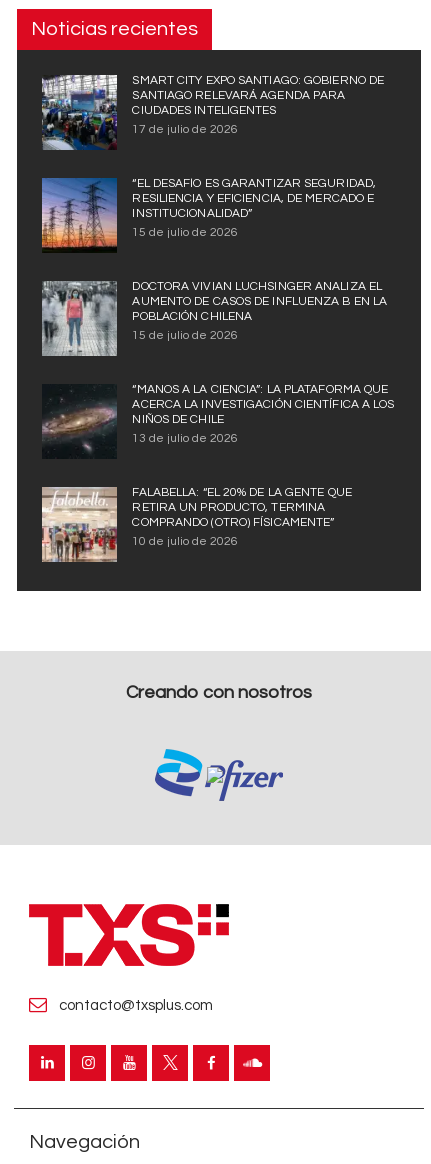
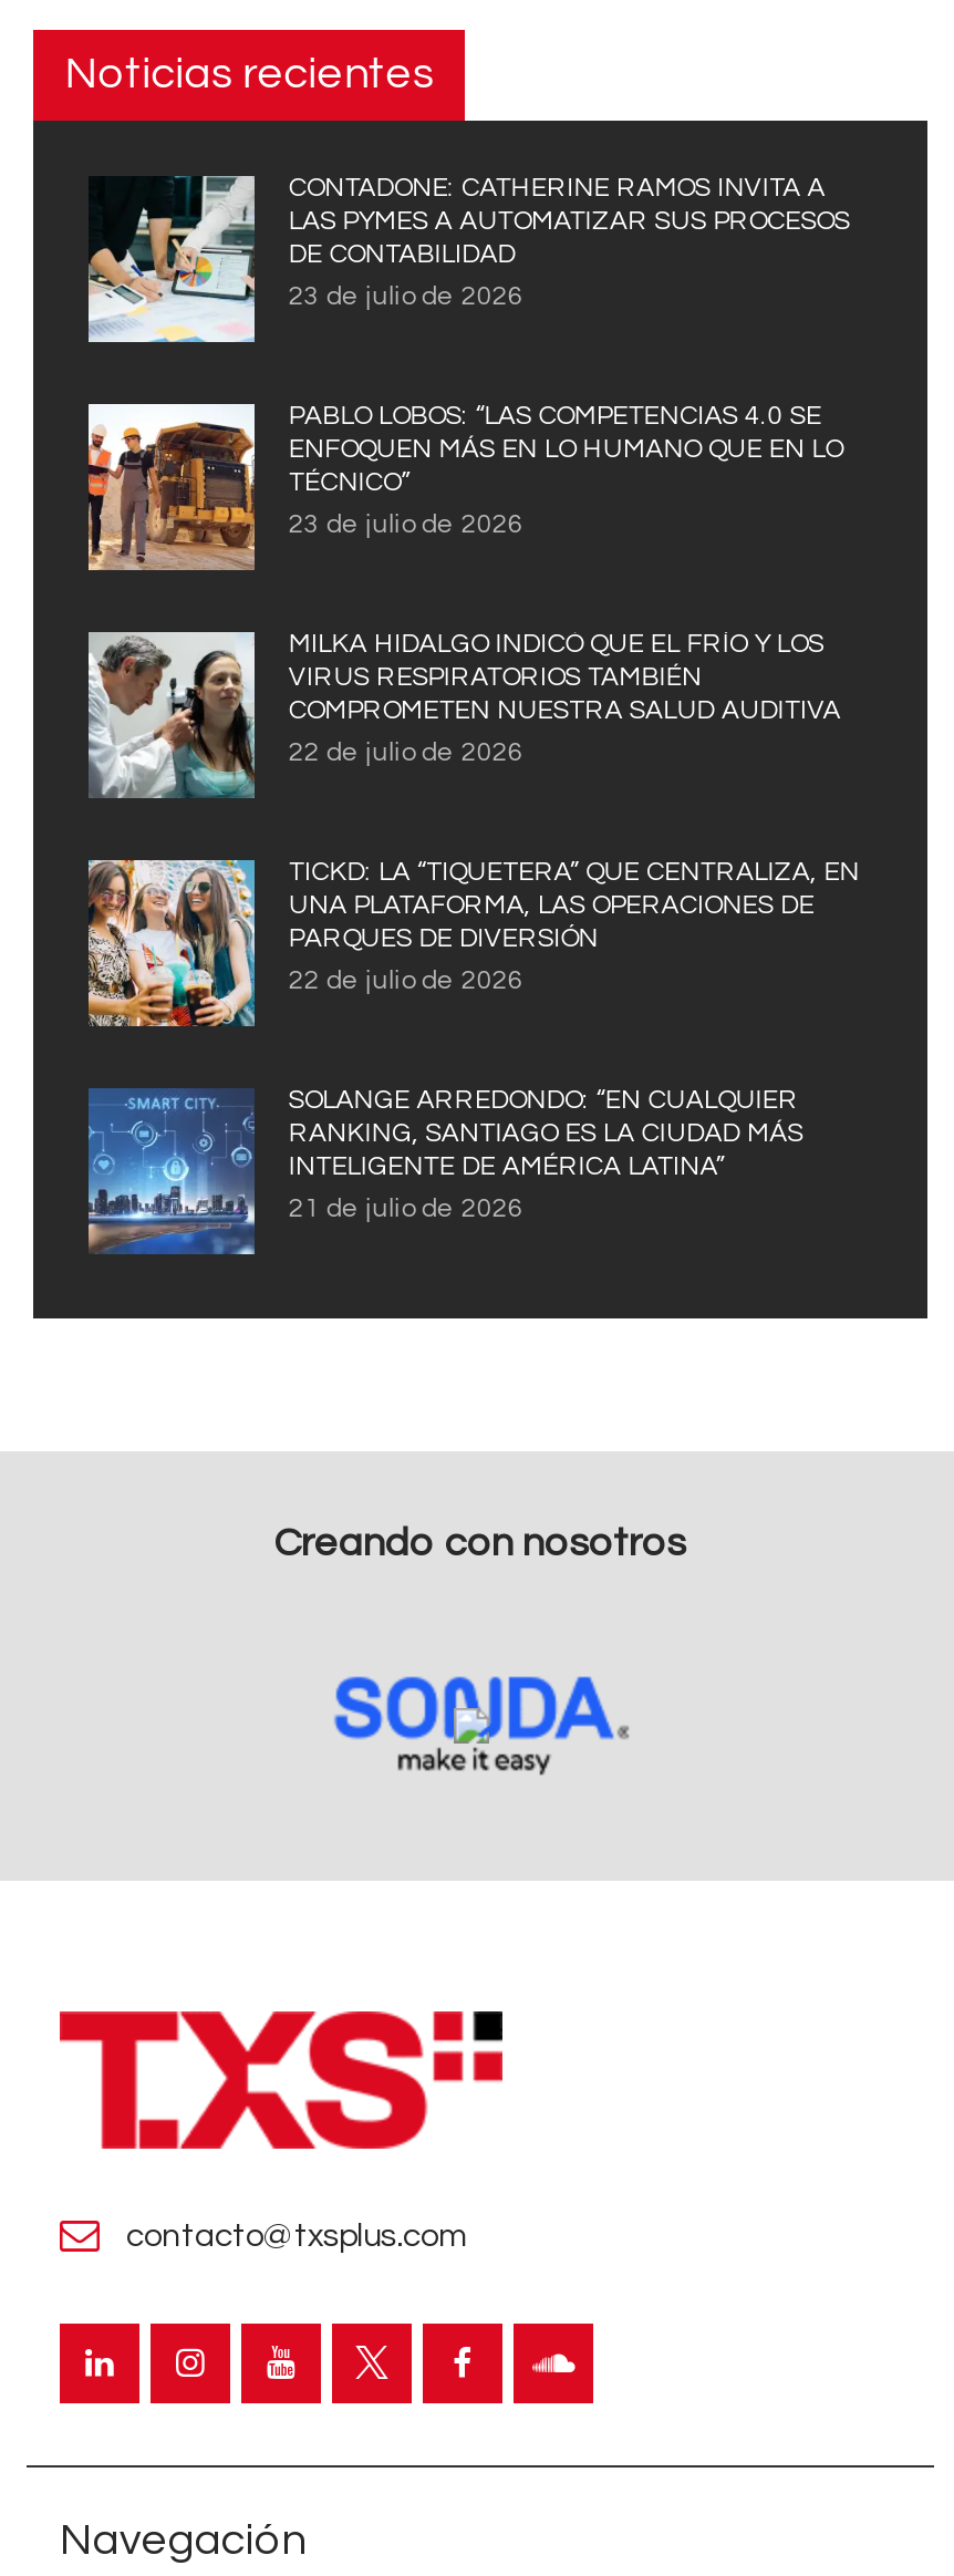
- [image]
- SMART CITY EXPO SANTIAGO: GOBIERNO DE
- SANTIAGO RELEVARÁ AGENDA PARA
- CIUDADES INTELIGENTES
+ [image]
+ CONTADONE: CATHERINE RAMOS INVITA A
+ LAS PYMES A AUTOMATIZAR SUS PROCESOS
+ DE CONTABILIDAD

- 17 de julio de 2026
+ 23 de julio de 2026

- [image]
- “EL DESAFÍO ES GARANTIZAR SEGURIDAD,
- RESILIENCIA Y EFICIENCIA, DE MERCADO E
- INSTITUCIONALIDAD”
+ [image]
+ PABLO LOBOS: “LAS COMPETENCIAS 4.0 SE
+ ENFOQUEN MÁS EN LO HUMANO QUE EN LO
+ TÉCNICO”

- 15 de julio de 2026
+ 23 de julio de 2026

- [image]
- DOCTORA VIVIAN LUCHSINGER ANALIZA EL
- AUMENTO DE CASOS DE INFLUENZA B EN LA
- POBLACIÓN CHILENA
+ [image]
+ MILKA HIDALGO INDICÓ QUE EL FRÍO Y LOS
+ VIRUS RESPIRATORIOS TAMBIÉN
+ COMPROMETEN NUESTRA SALUD AUDITIVA

- 15 de julio de 2026
+ 22 de julio de 2026

- [image]
- “MANOS A LA CIENCIA”: LA PLATAFORMA QUE
- ACERCA LA INVESTIGACIÓN CIENTÍFICA A LOS
- NIÑOS DE CHILE
+ [image]
+ TICKD: LA “TIQUETERA” QUE CENTRALIZA, EN
+ UNA PLATAFORMA, LAS OPERACIONES DE
+ PARQUES DE DIVERSIÓN

- 13 de julio de 2026
+ 22 de julio de 2026

- [image]
- FALABELLA: “EL 20% DE LA GENTE QUE
- RETIRA UN PRODUCTO, TERMINA
- COMPRANDO (OTRO) FÍSICAMENTE”
+ [image]
+ SOLANGE ARREDONDO: “EN CUALQUIER
+ RANKING, SANTIAGO ES LA CIUDAD MÁS
+ INTELIGENTE DE AMÉRICA LATINA”

- 10 de julio de 2026
+ 21 de julio de 2026

- [image]
+ [image]
